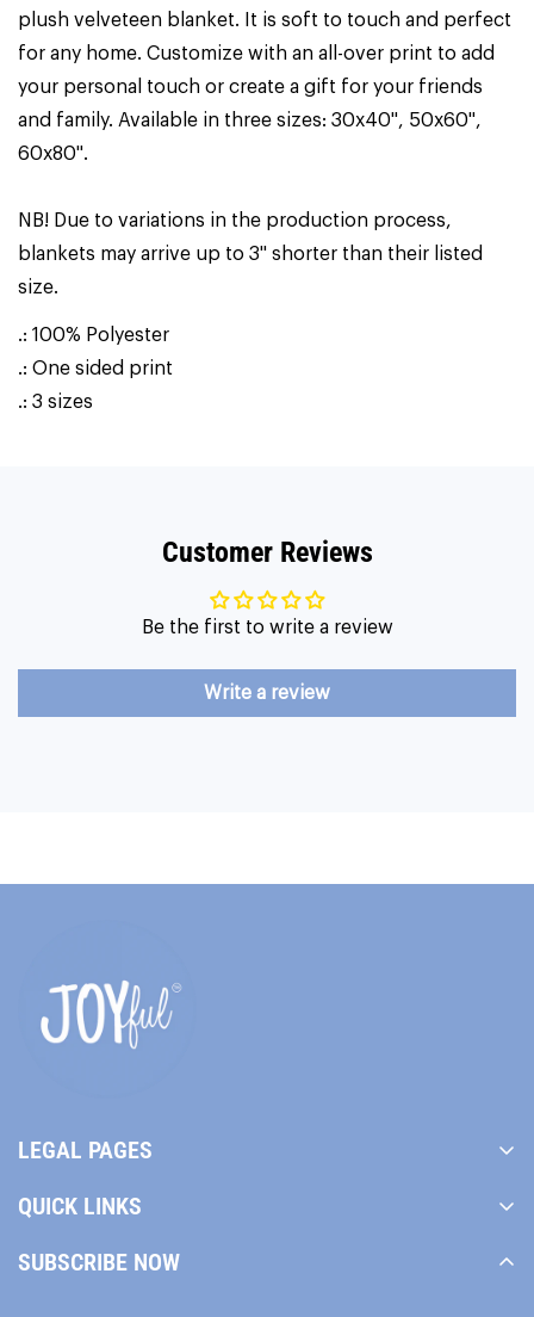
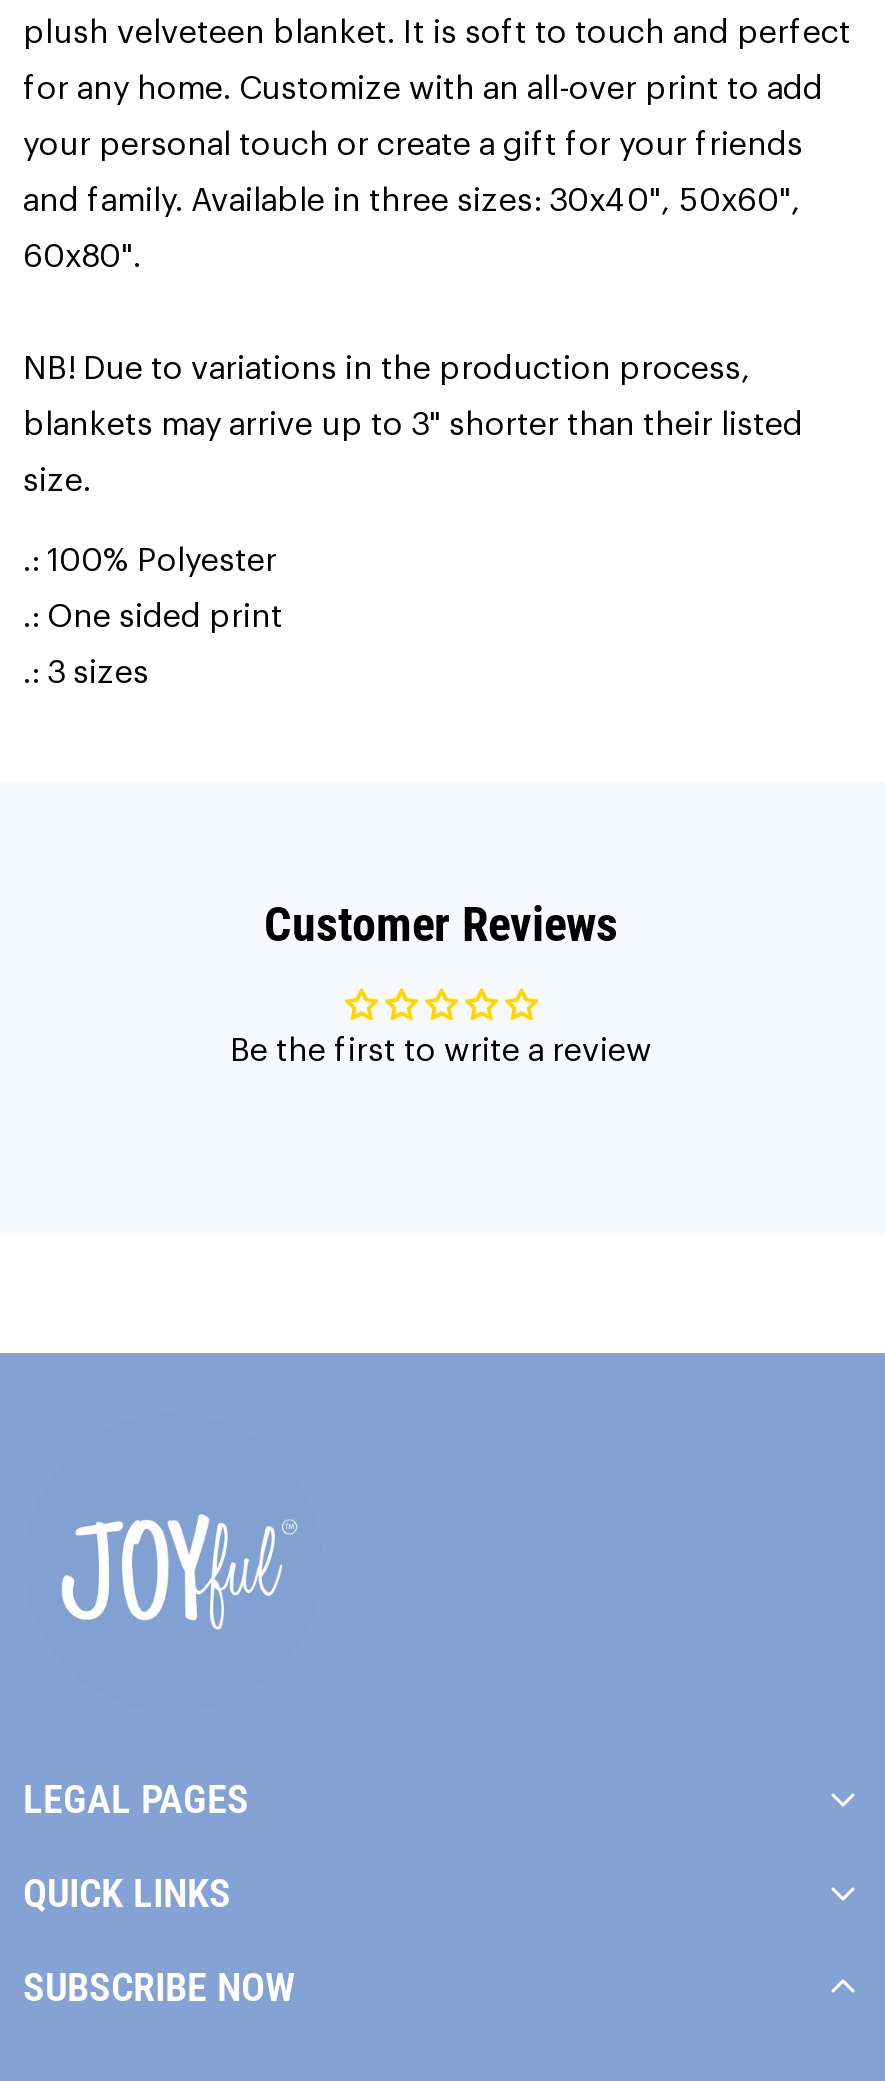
- Write a review
